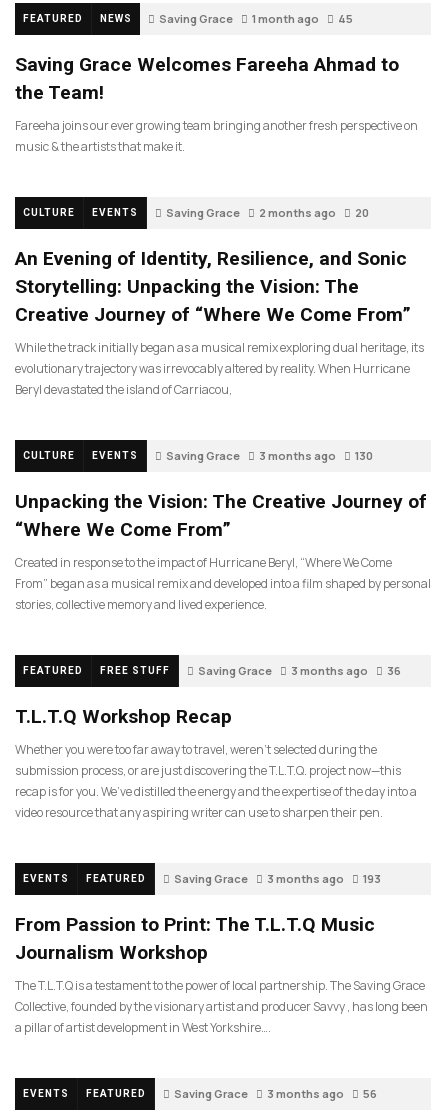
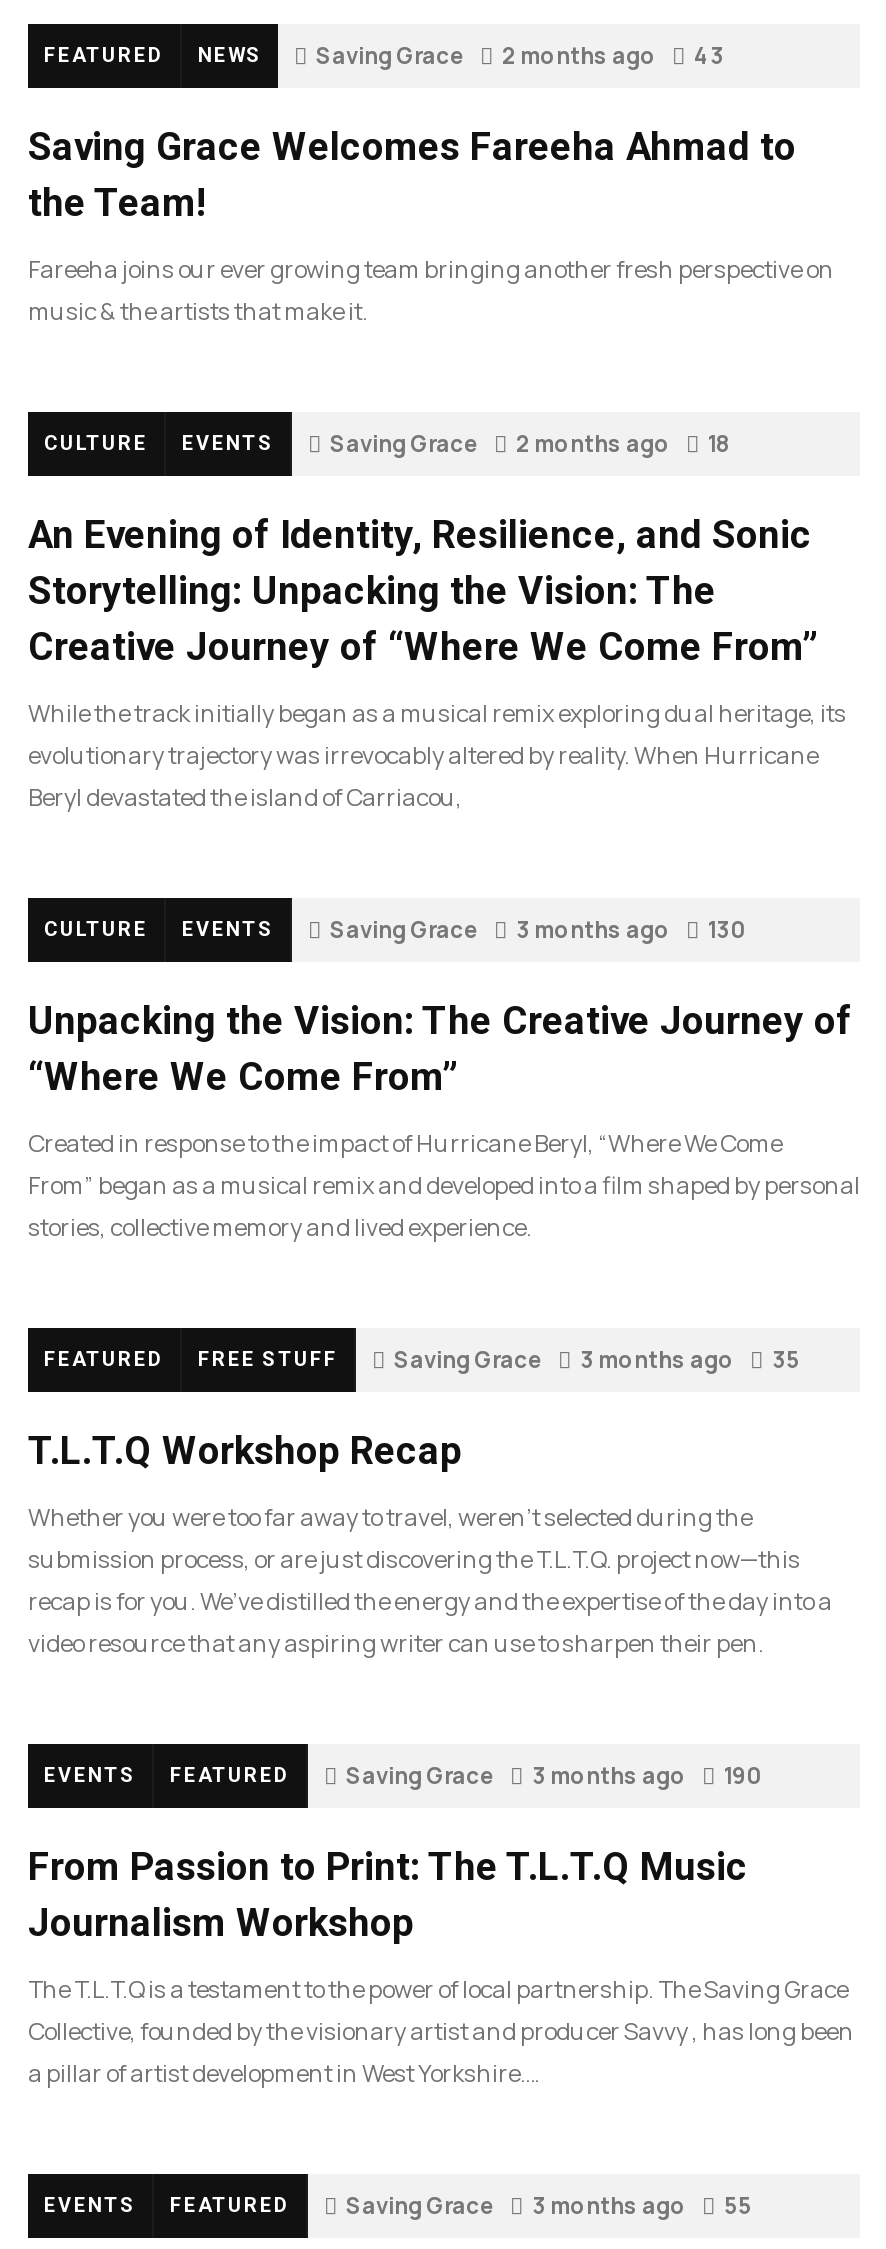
- 1 month ago
+ 2 months ago

- 45
+ 43

- Saving Grace 2 months ago 20
+ Saving Grace 2 months ago 18

- Saving Grace 3 months ago 36
+ Saving Grace 3 months ago 35

- Saving Grace 3 months ago 193
+ Saving Grace 3 months ago 190

- Saving Grace 3 months ago 56
+ Saving Grace 3 months ago 55
